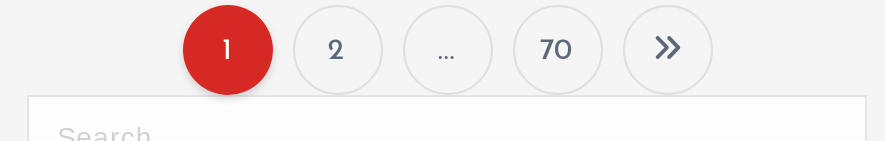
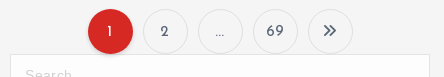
- 70
+ 69
